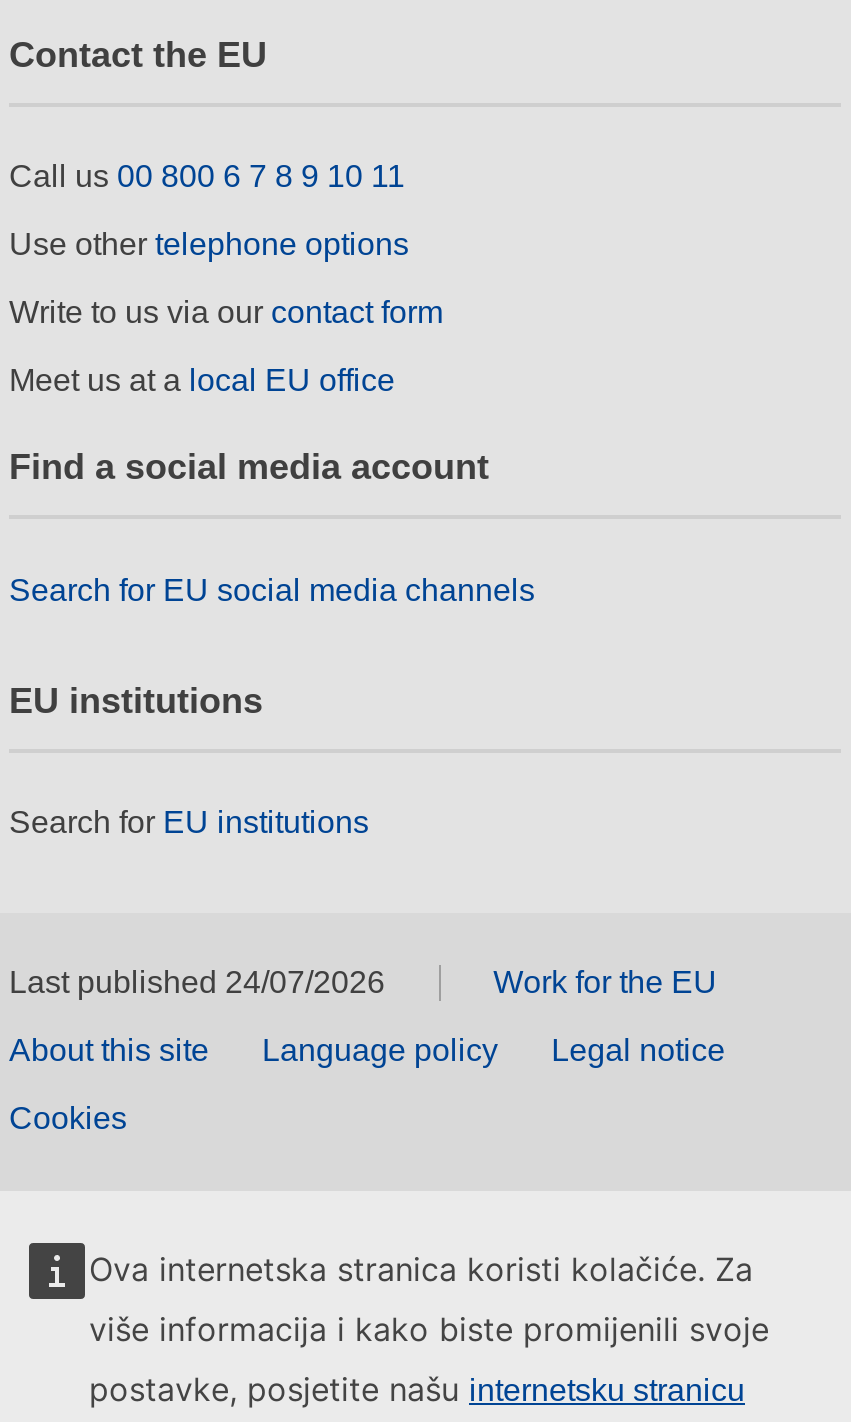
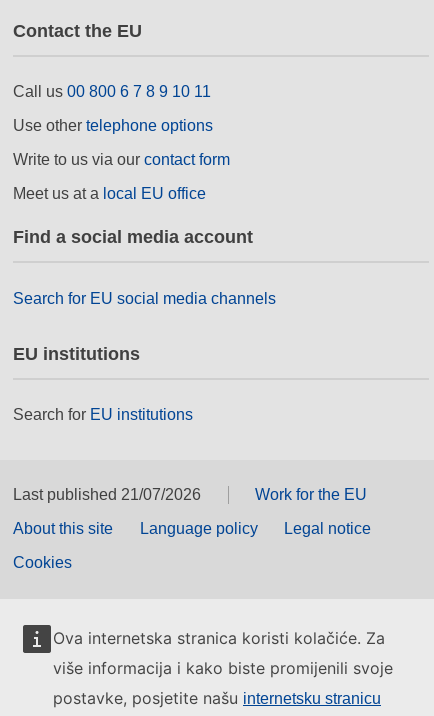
- Last published 24/07/2026
+ Last published 21/07/2026
